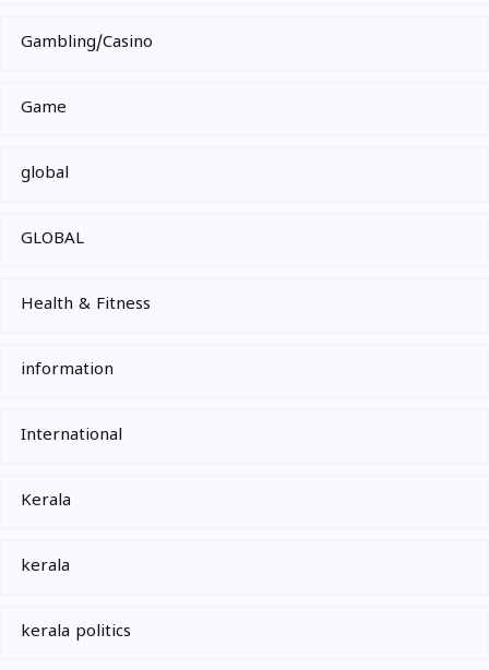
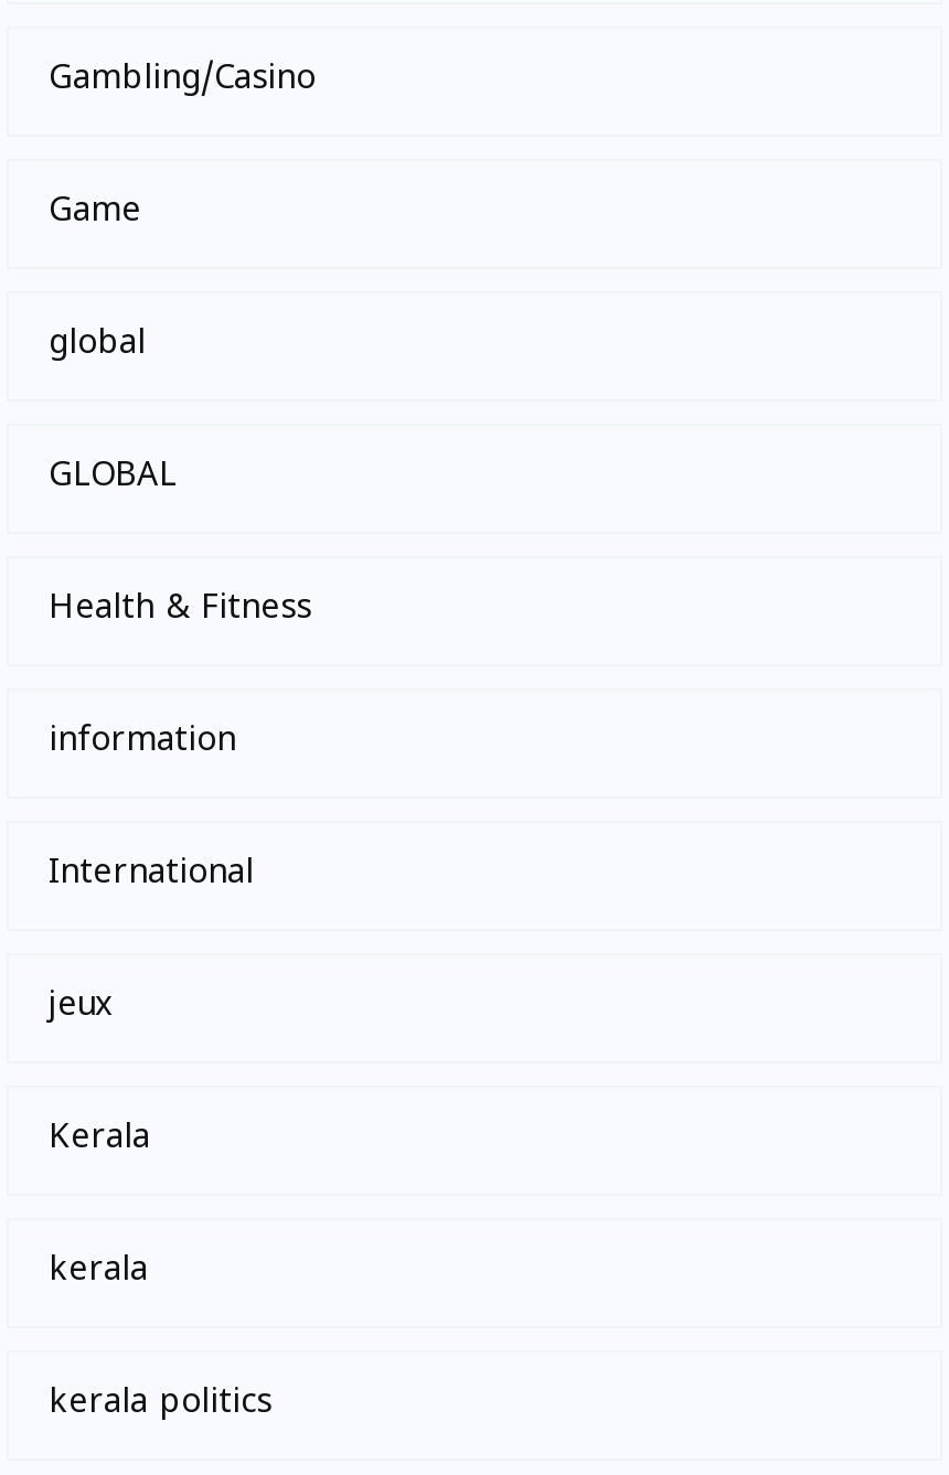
+ jeux
